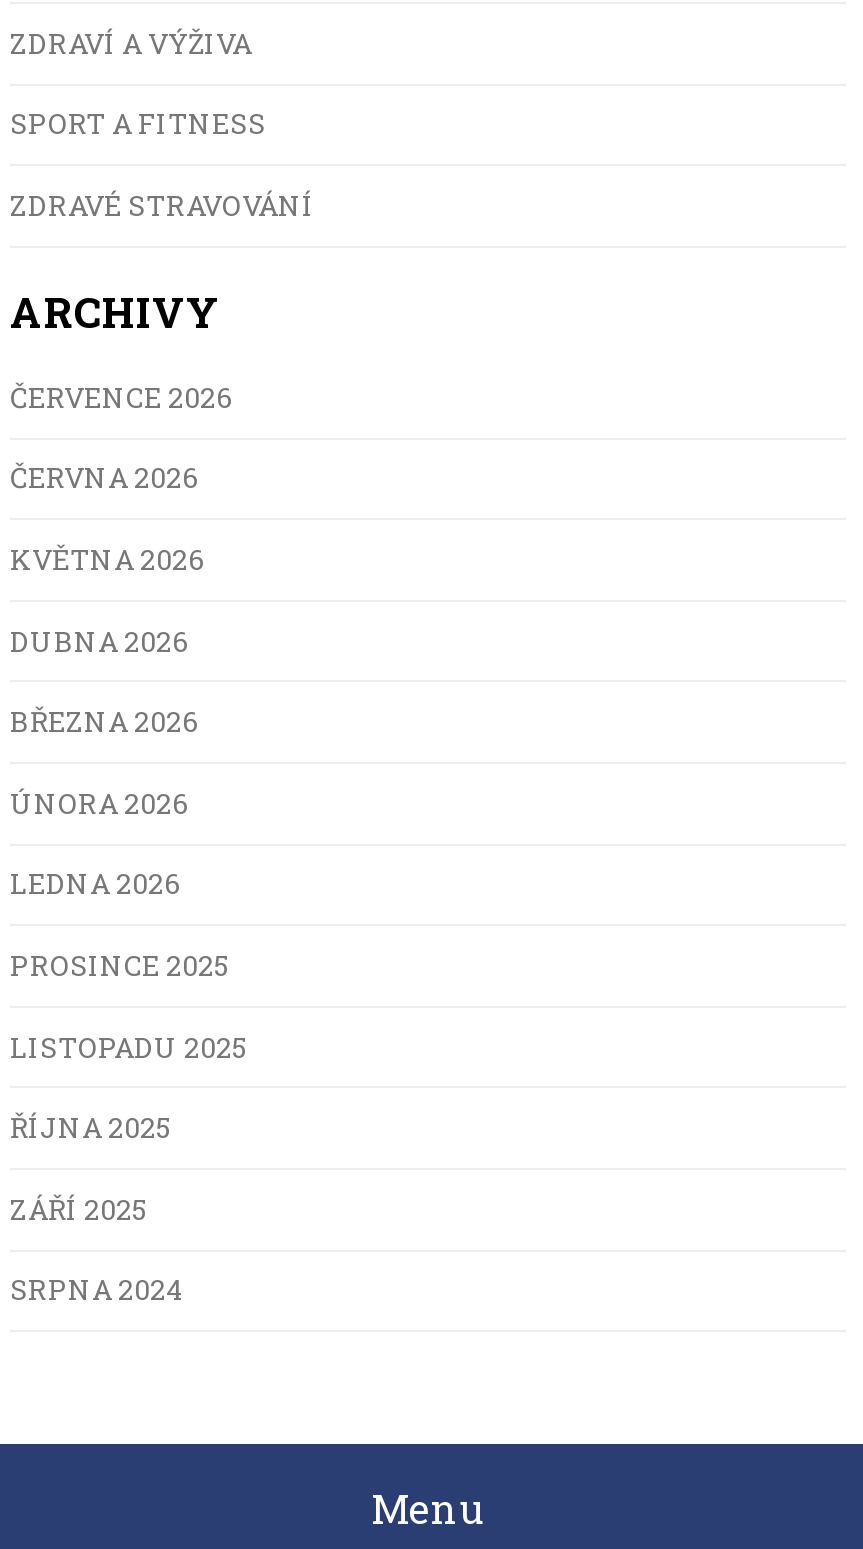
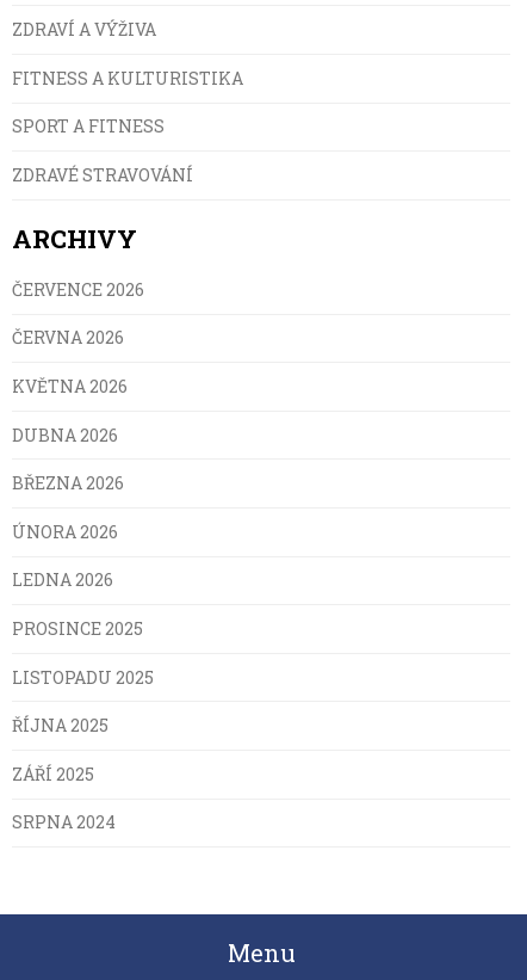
+ FITNESS A KULTURISTIKA
